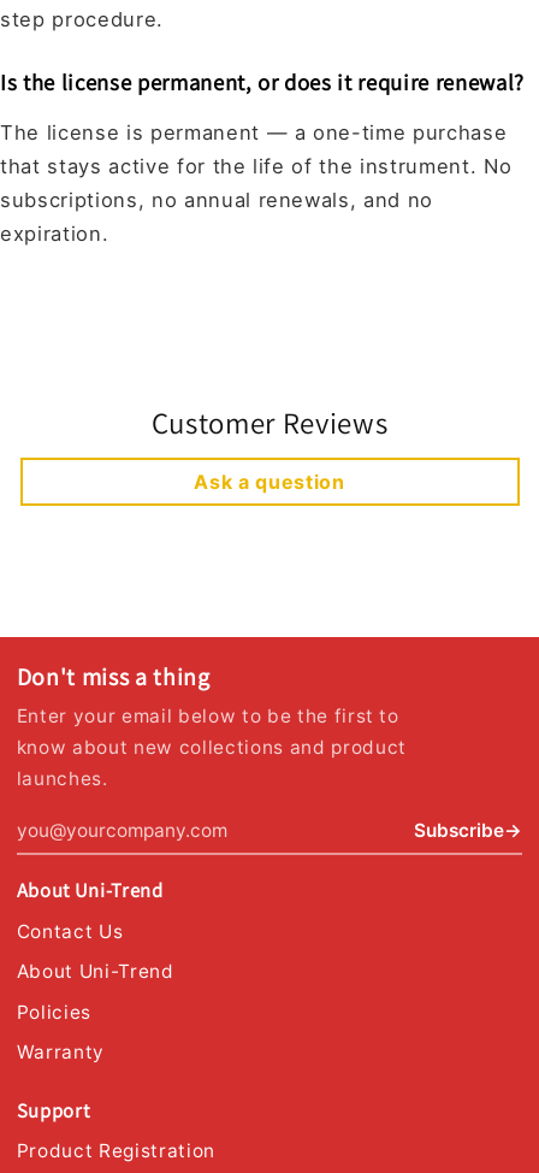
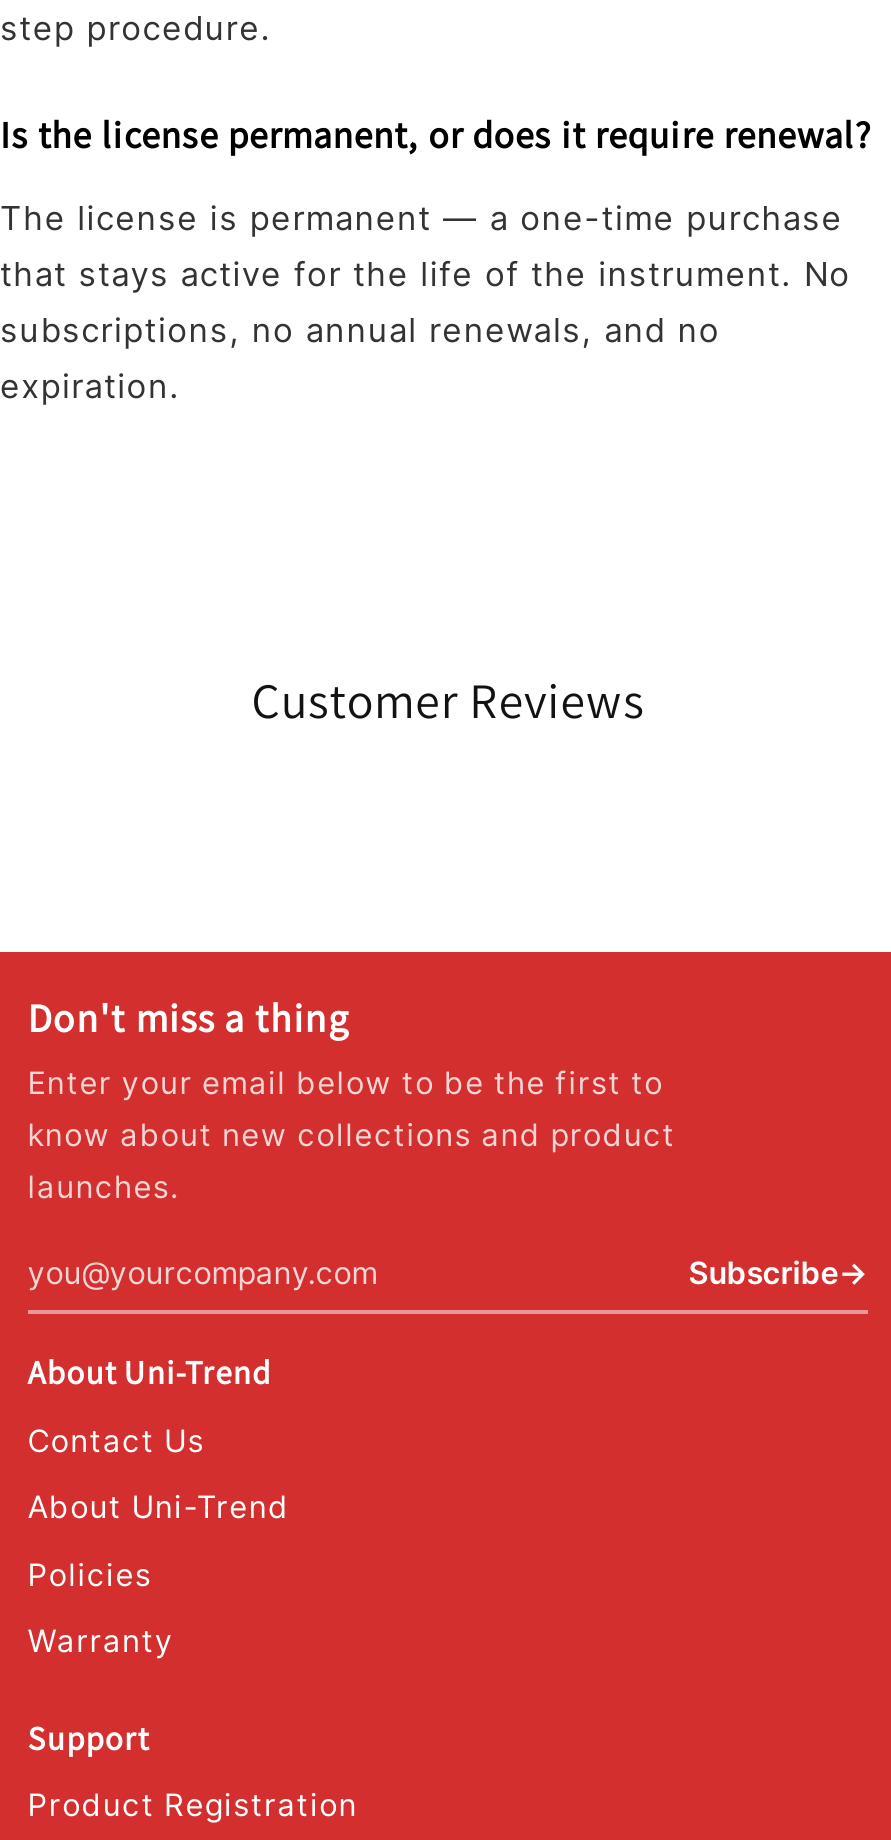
- Ask a question
